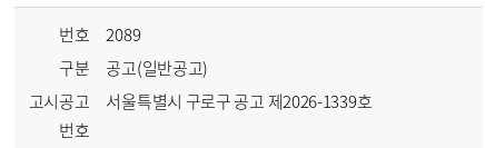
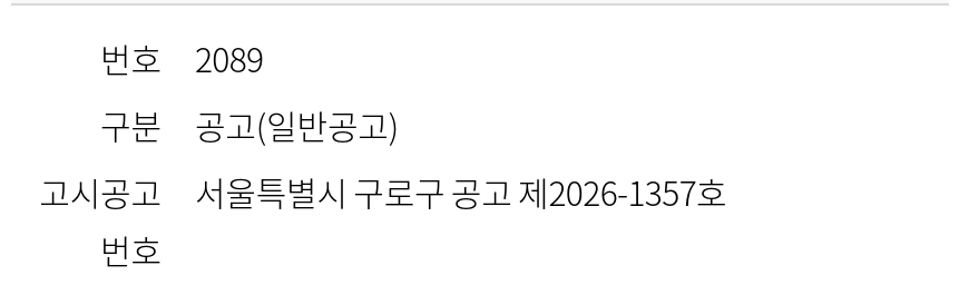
- 서울특별시 구로구 공고 제2026-1339호
+ 서울특별시 구로구 공고 제2026-1357호
